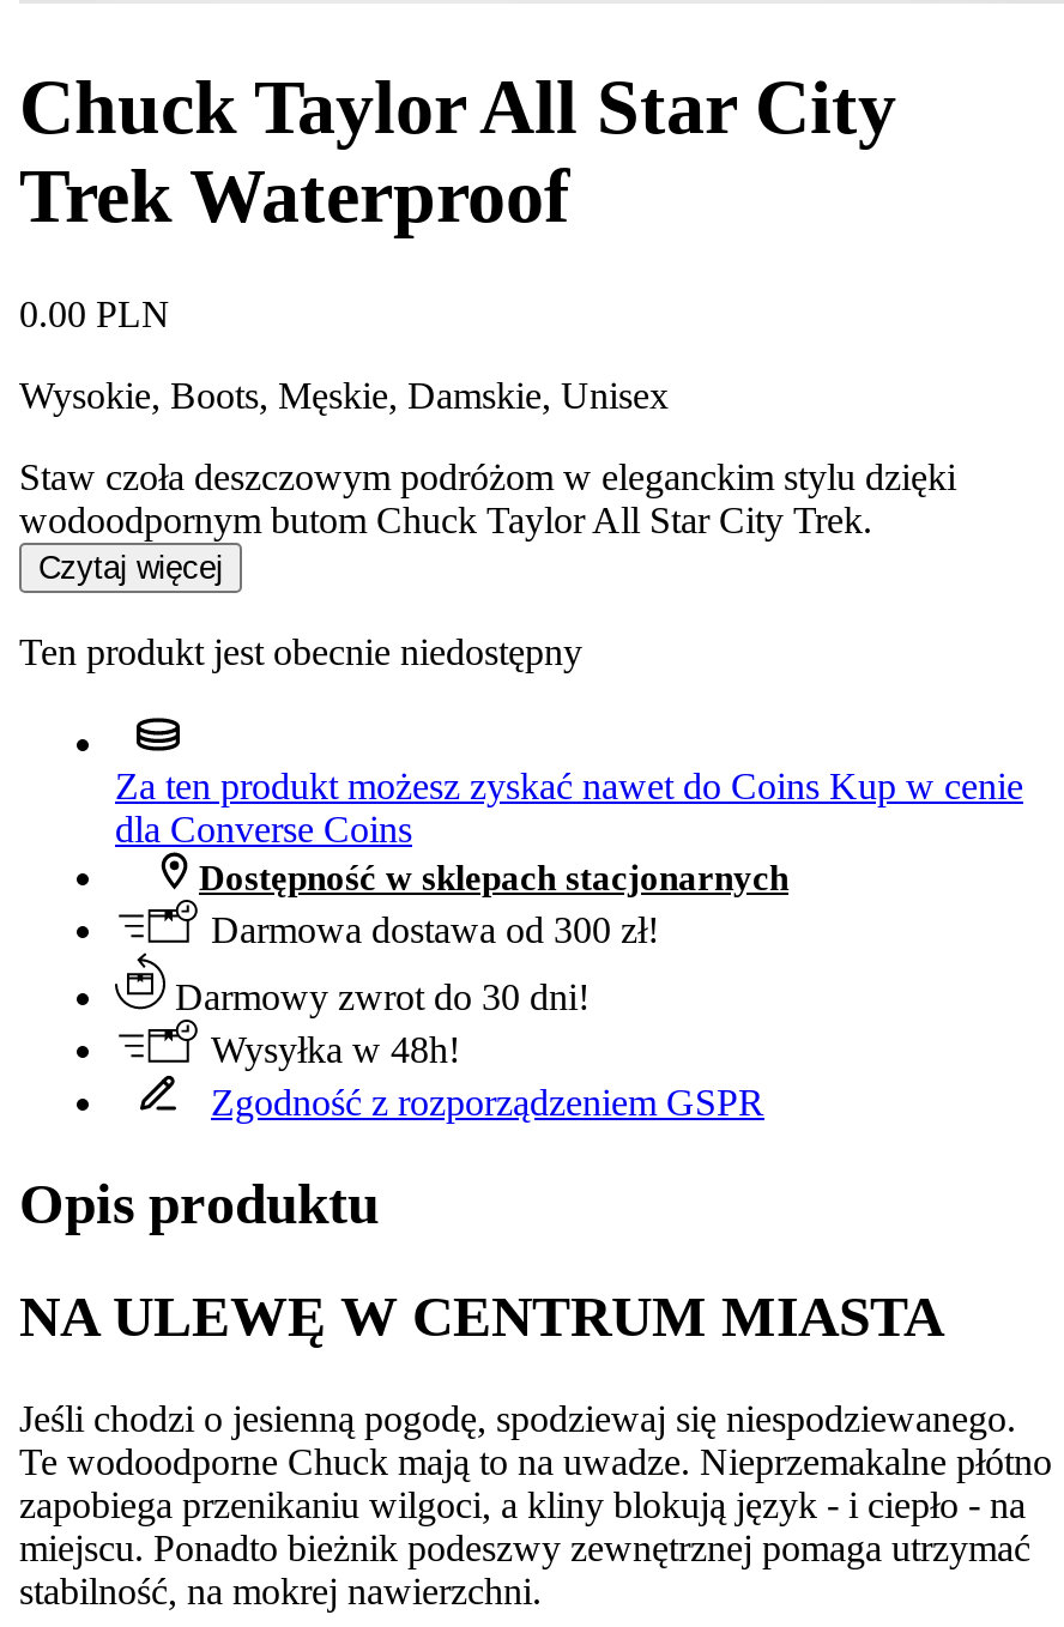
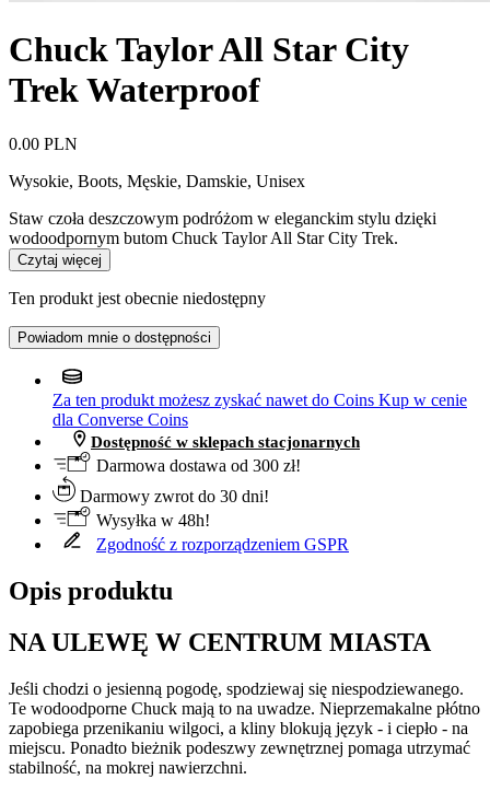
+ Powiadom mnie o dostępności
